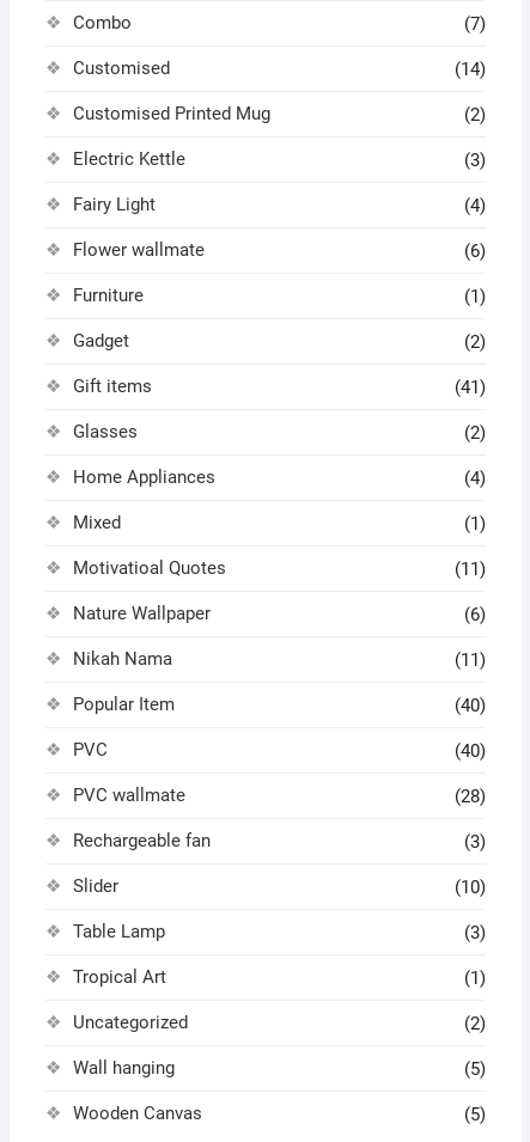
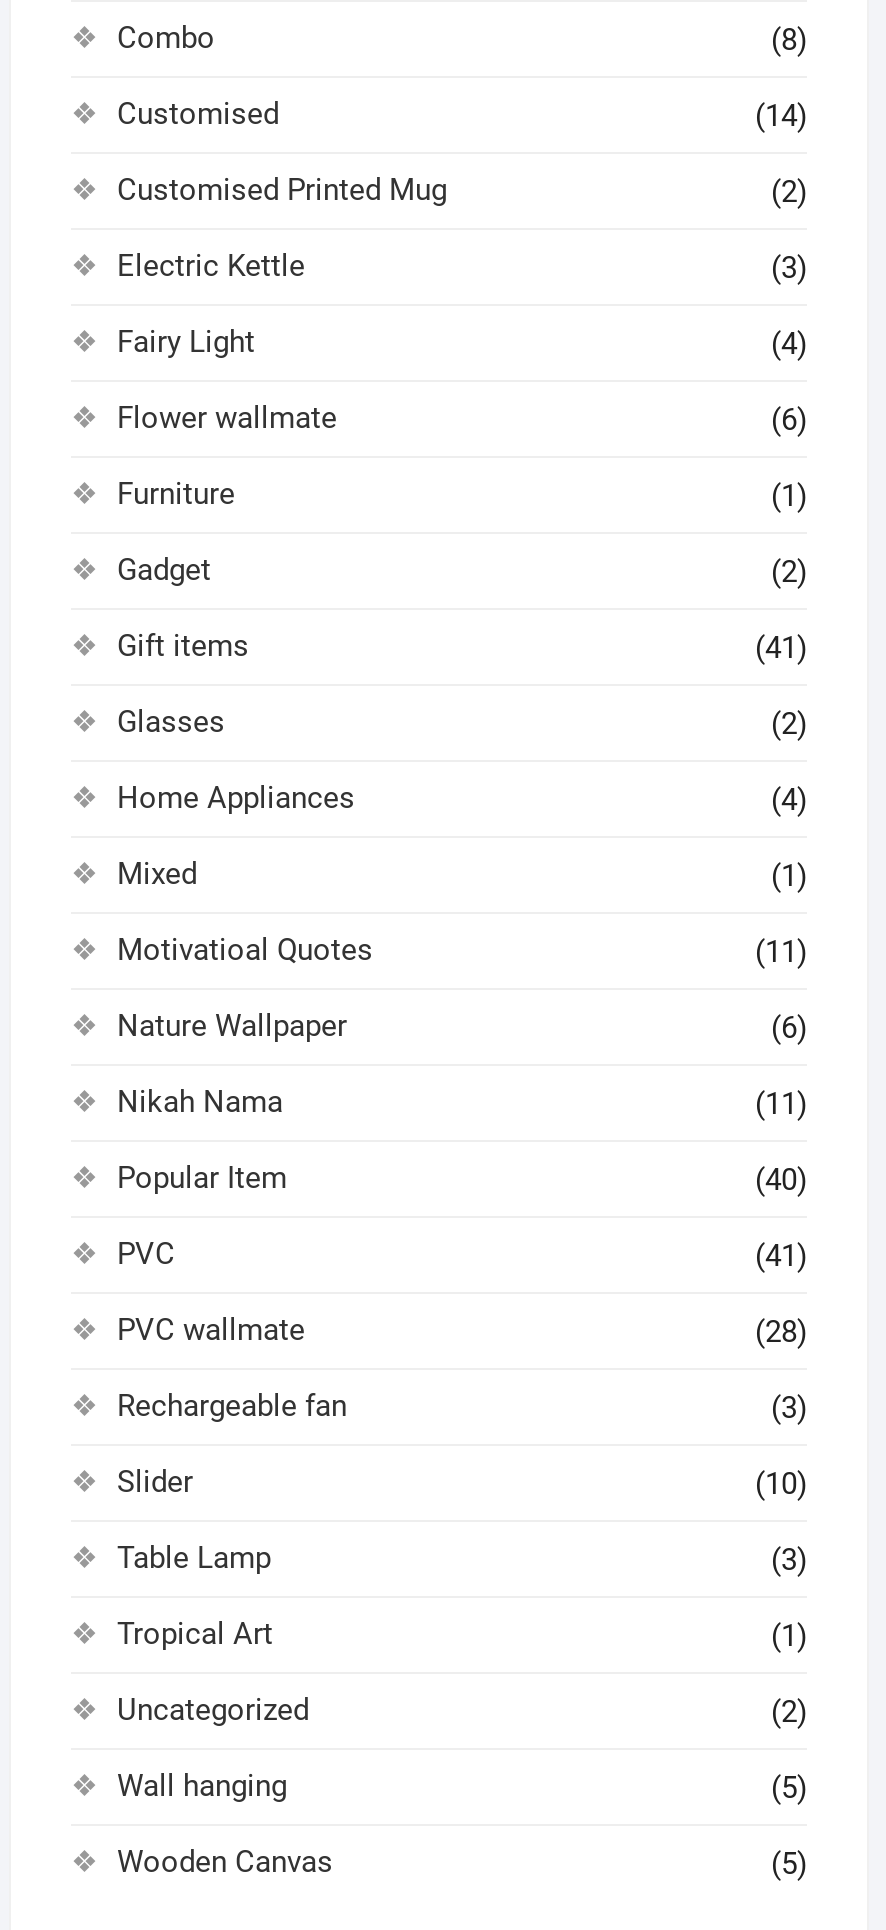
- (7)
+ (8)

- (40)
+ (41)
